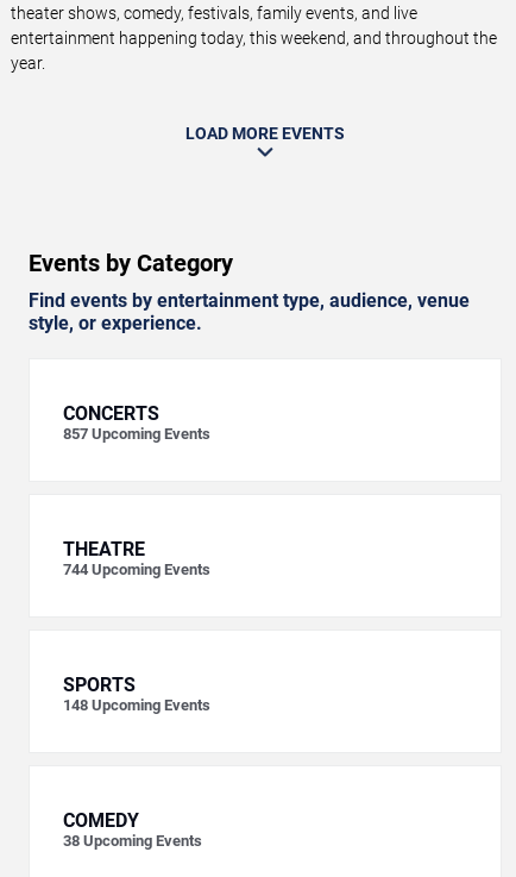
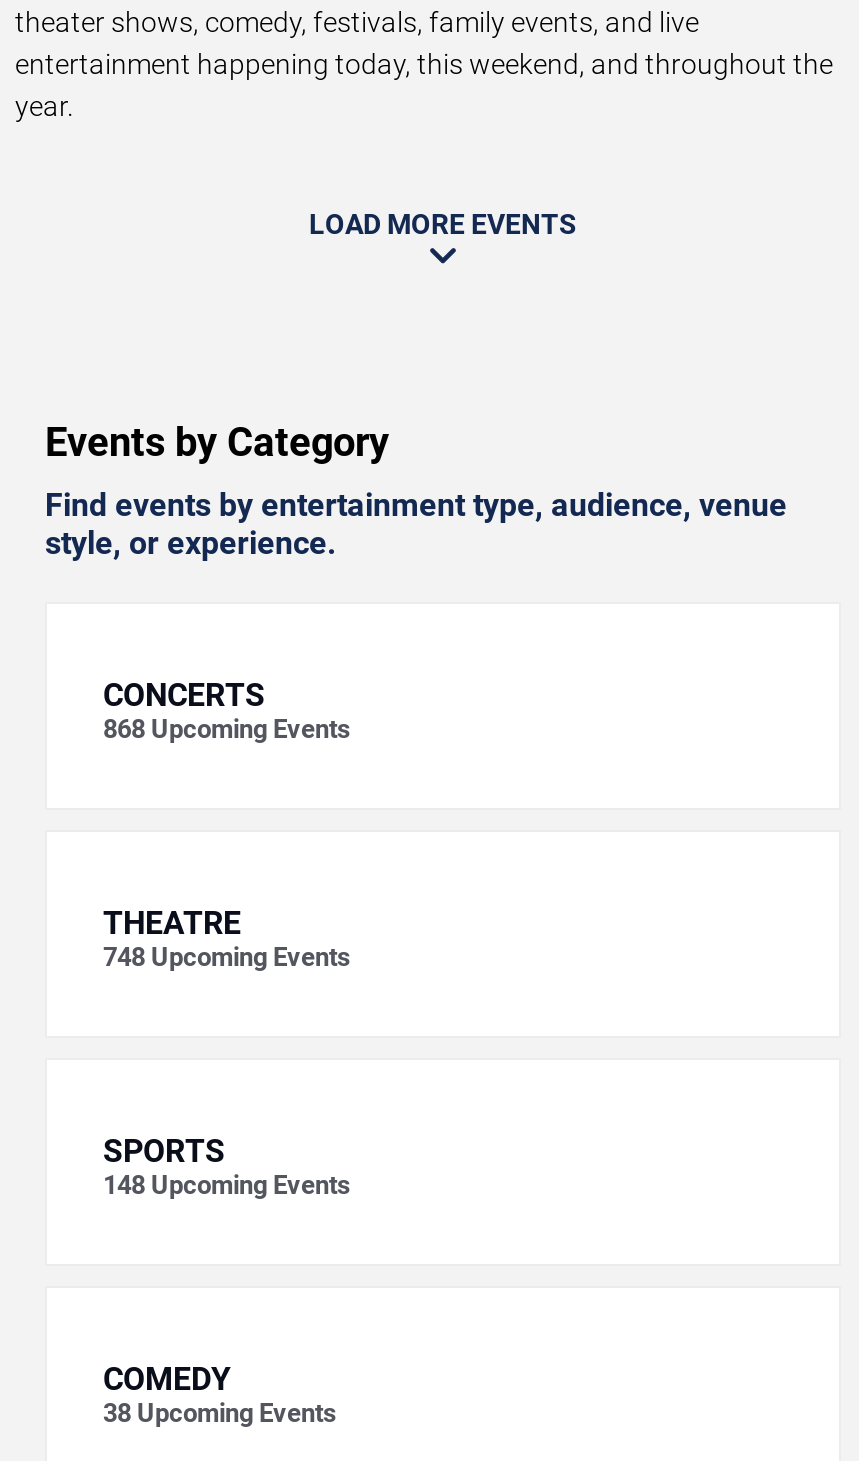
- 857 Upcoming Events
+ 868 Upcoming Events

- 744 Upcoming Events
+ 748 Upcoming Events
